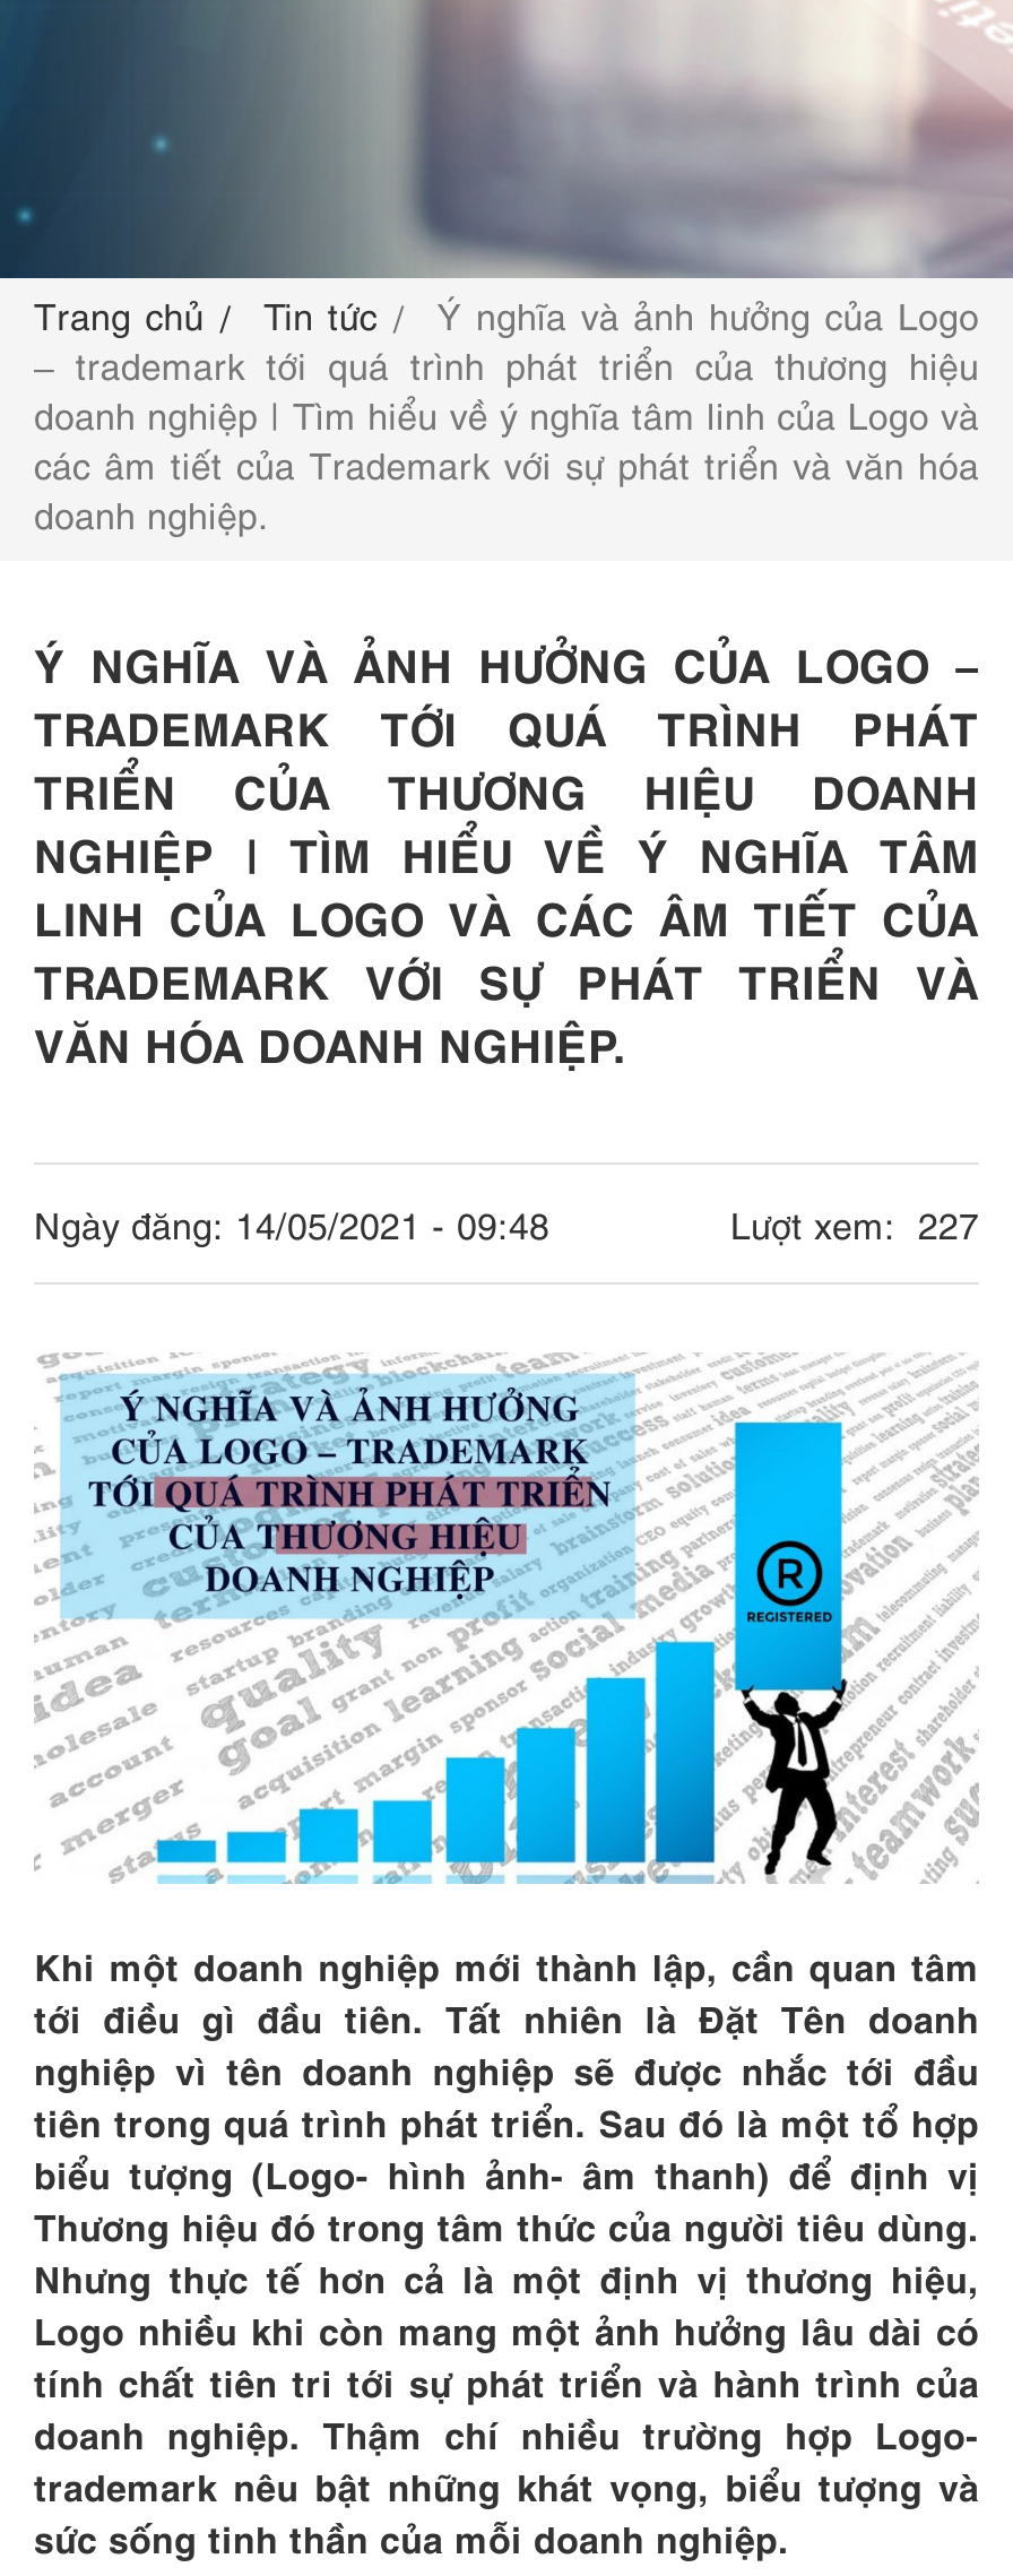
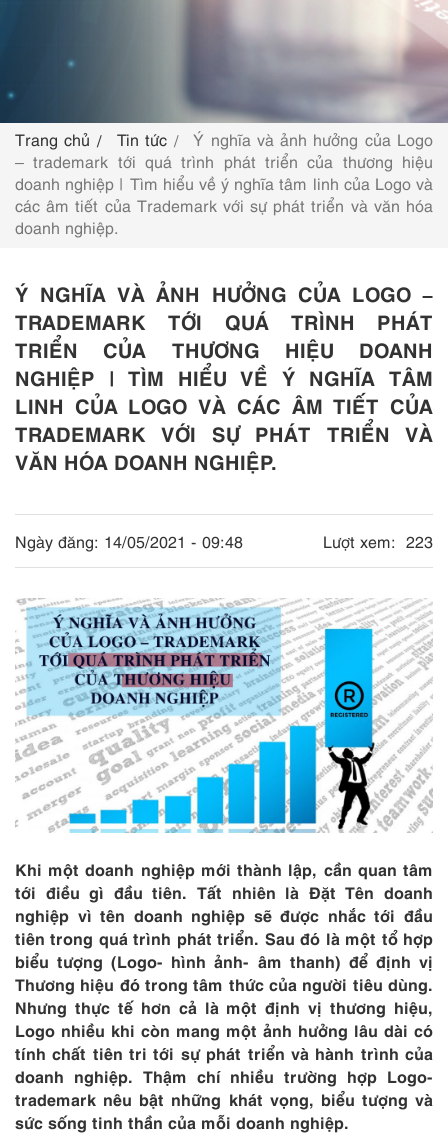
- Lượt xem: 227
+ Lượt xem: 223
